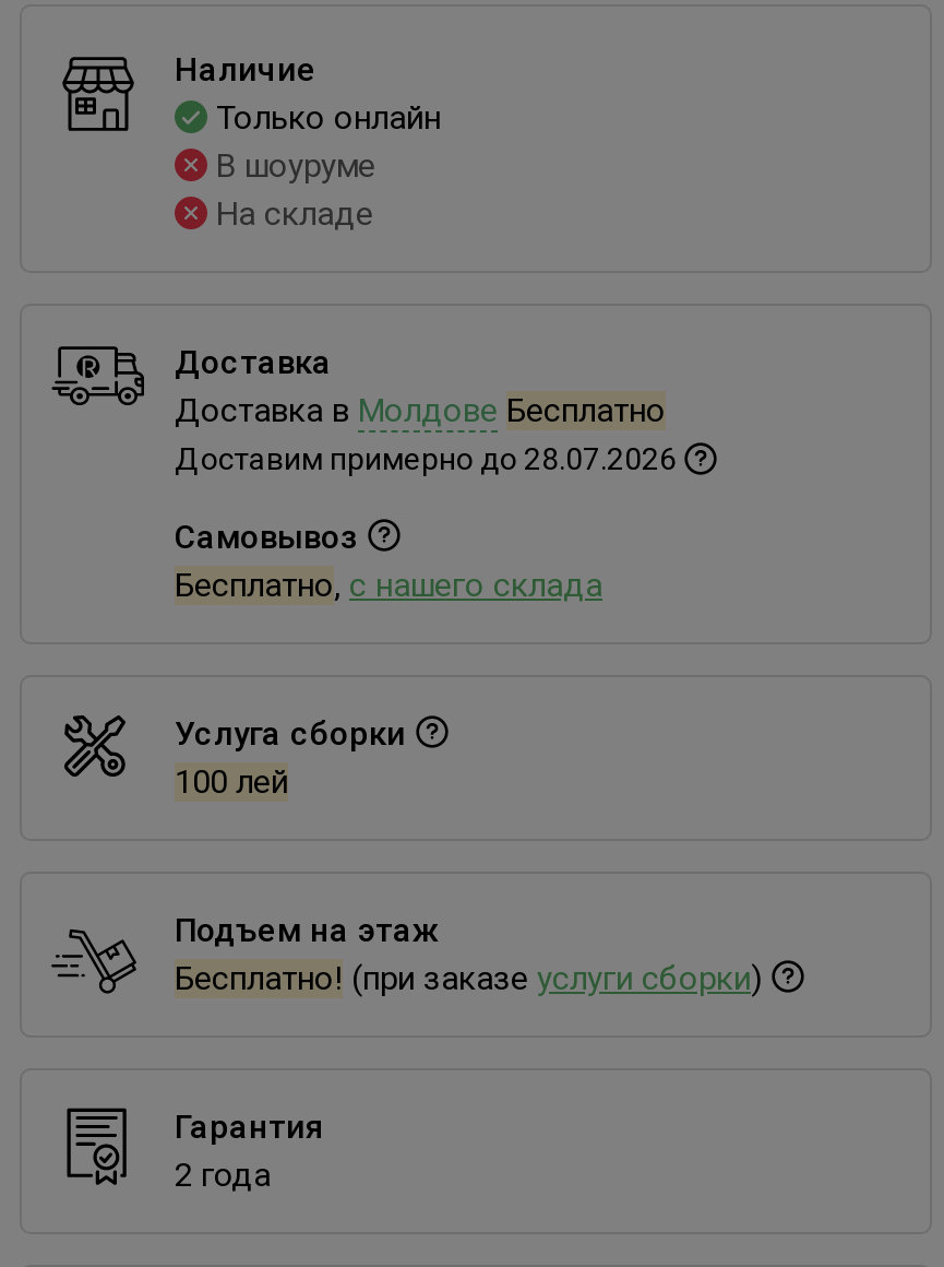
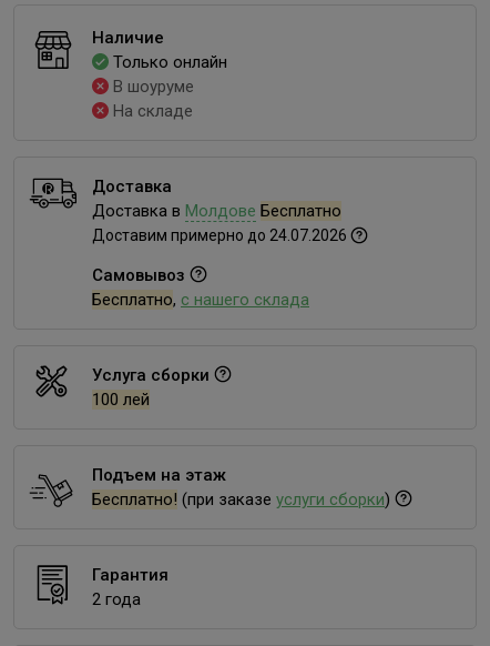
- Доставим примерно до 28.07.2026
+ Доставим примерно до 24.07.2026
